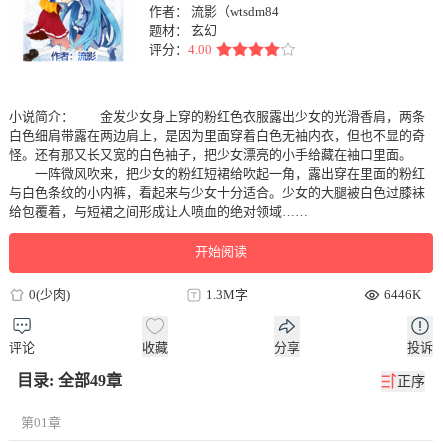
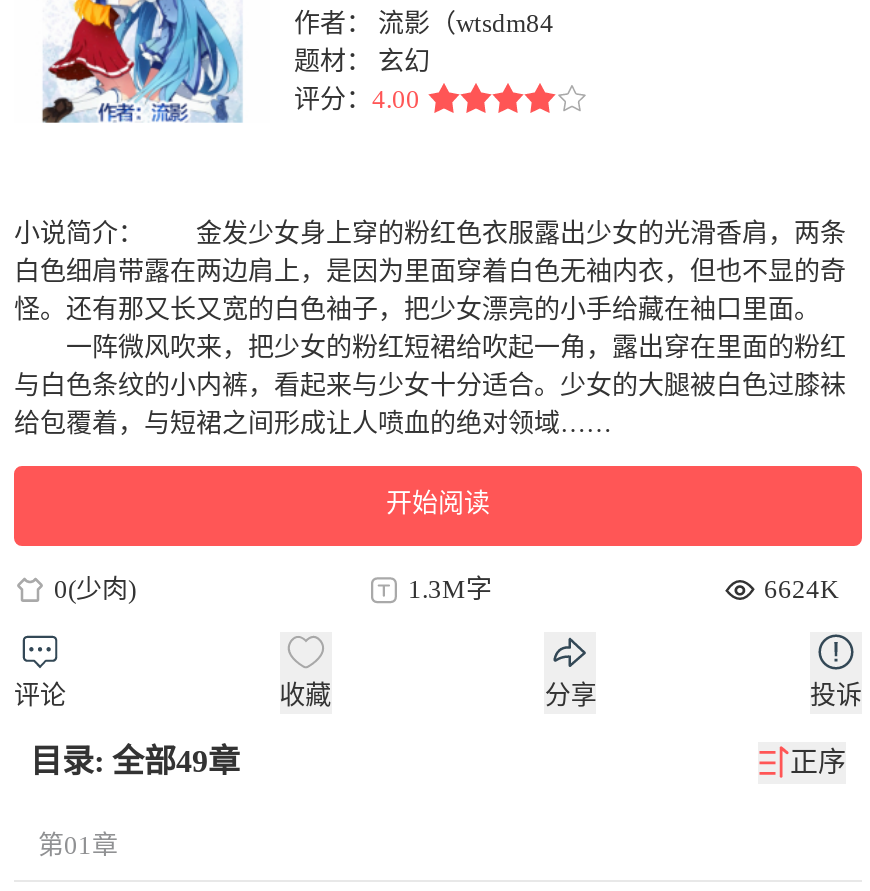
- 6446K
+ 6624K
